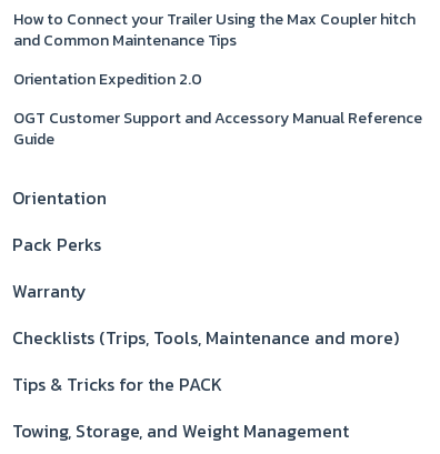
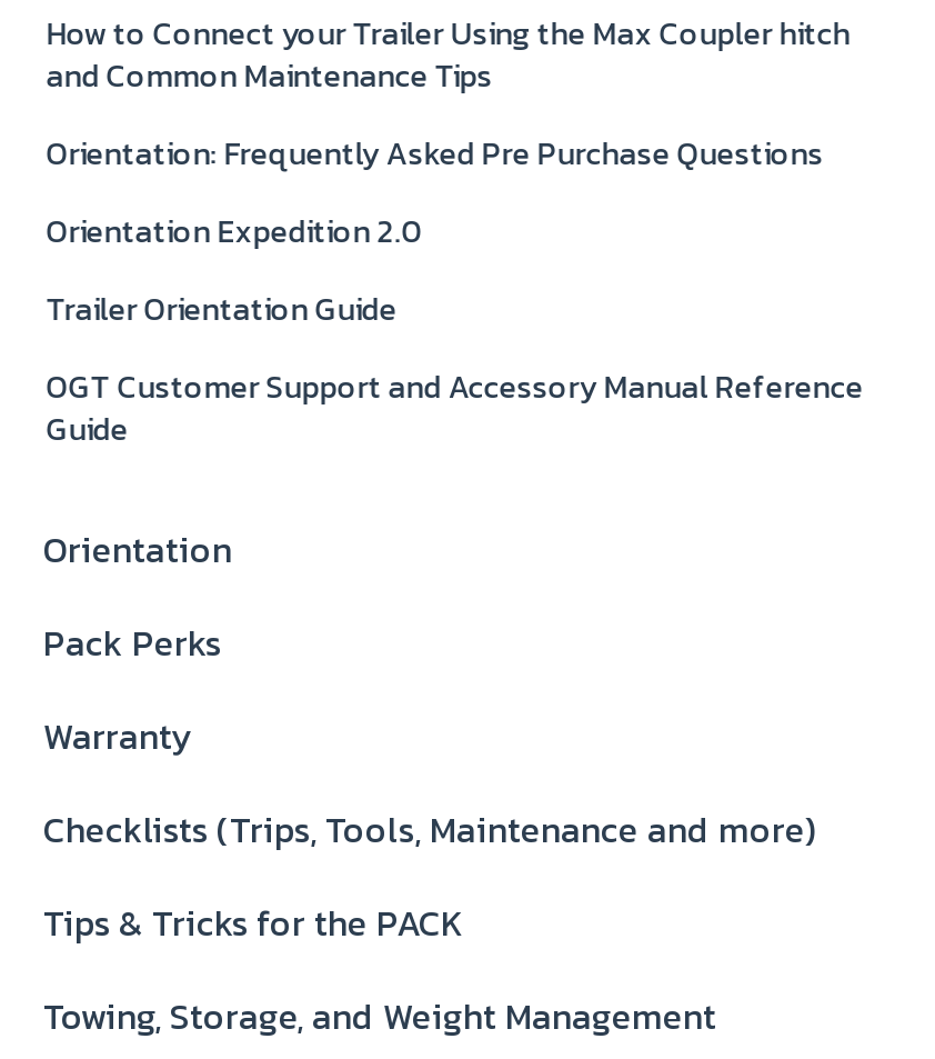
+ Orientation: Frequently Asked Pre Purchase Questions

+ Trailer Orientation Guide
